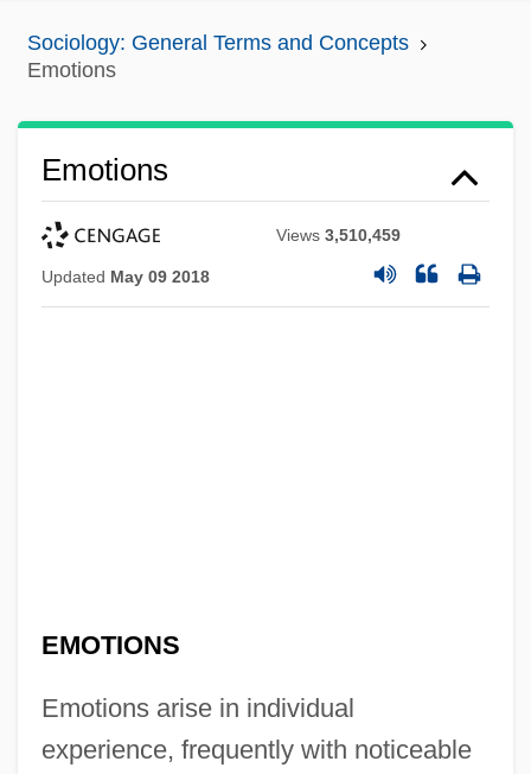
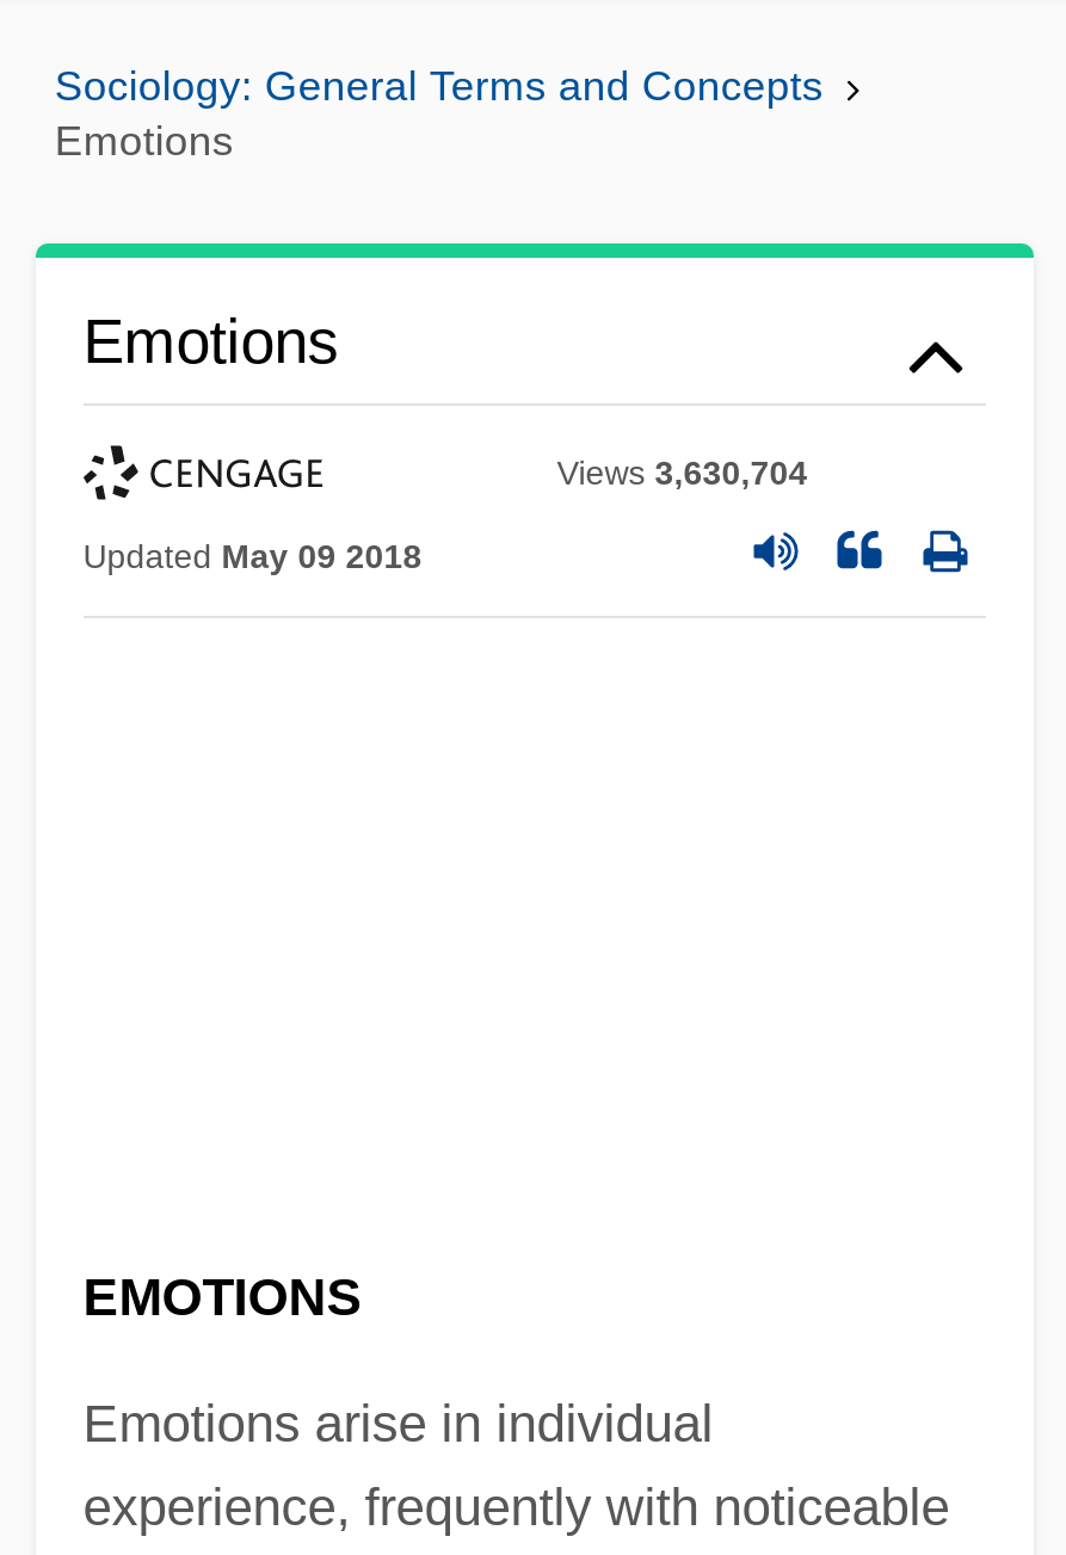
- Views 3,510,459
+ Views 3,630,704
